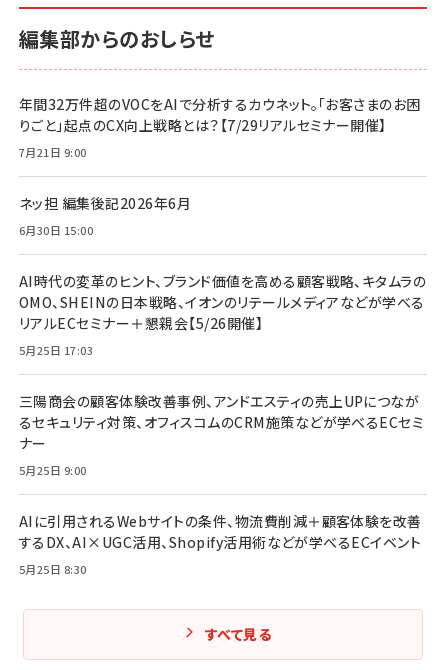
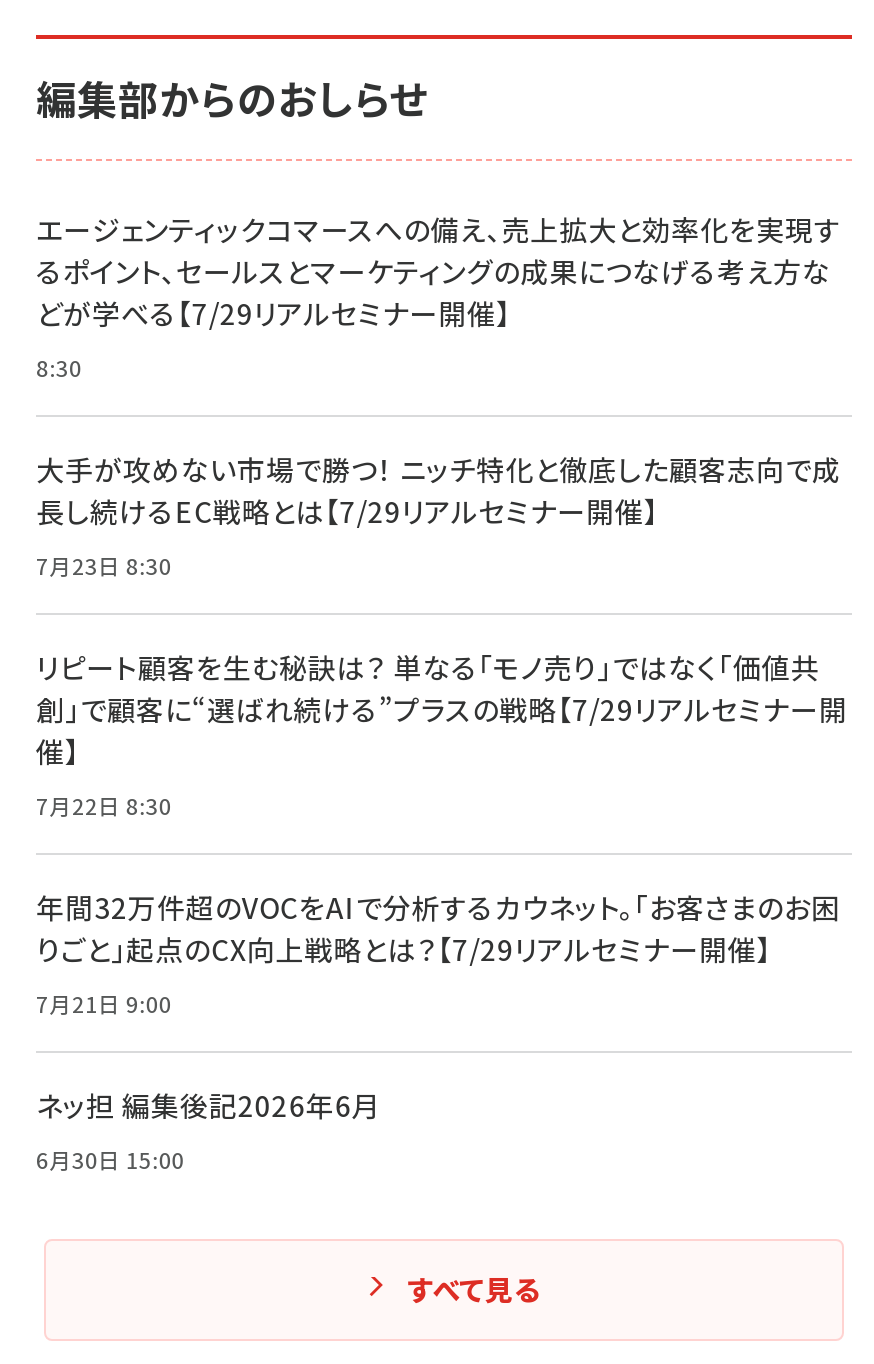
+ エージェンティックコマースへの備え、売上拡大と効率化を実現す
+ るポイント、セールスとマーケティングの成果につなげる考え方な
+ どが学べる【7/29リアルセミナー開催】
+ 8:30
+ 大手が攻めない市場で勝つ！ ニッチ特化と徹底した顧客志向で成
+ 長し続けるEC戦略とは【7/29リアルセミナー開催】
+ 7月23日 8:30
+ リピート顧客を生む秘訣は？ 単なる「モノ売り」ではなく「価値共
+ 創」で顧客に“選ばれ続ける”プラスの戦略【7/29リアルセミナー開
+ 催】
+ 7月22日 8:30

moved down: 年間32万件超のVOCをAIで分析するカウネット。「お客さまのお困 | りごと」起点のCX向上戦略とは？【7/29リアルセミナー開催】 | 7月21日 9:00 | ネッ担 編集後記2026年6月 | 6月30日 15:00

- AI時代の変革のヒント、ブランド価値を高める顧客戦略、キタムラの
- OMO、SHEINの日本戦略、イオンのリテールメディアなどが学べる
- リアルECセミナー＋懇親会【5/26開催】
- 5月25日 17:03
- 三陽商会の顧客体験改善事例、アンドエスティの売上UPにつなが
- るセキュリティ対策、オフィスコムのCRM施策などが学べるECセミ
- ナー
- 5月25日 9:00
- AIに引用されるWebサイトの条件、物流費削減＋顧客体験を改善
- するDX、AI×UGC活用、Shopify活用術などが学べるECイベント
- 5月25日 8:30
